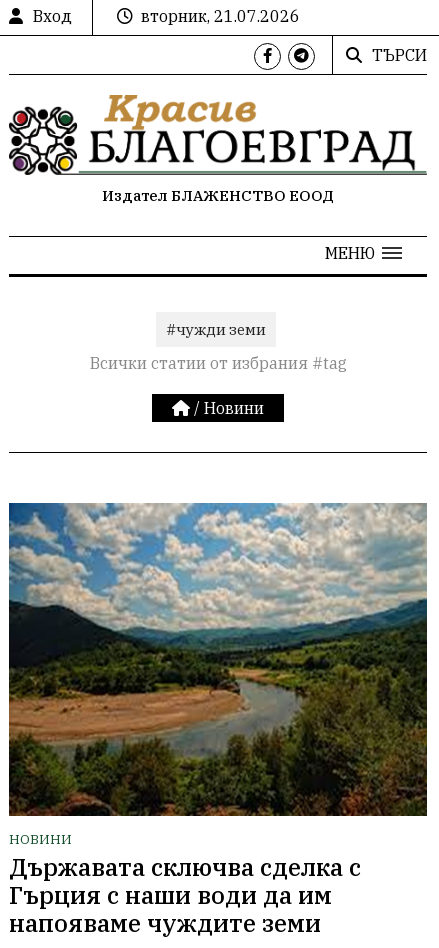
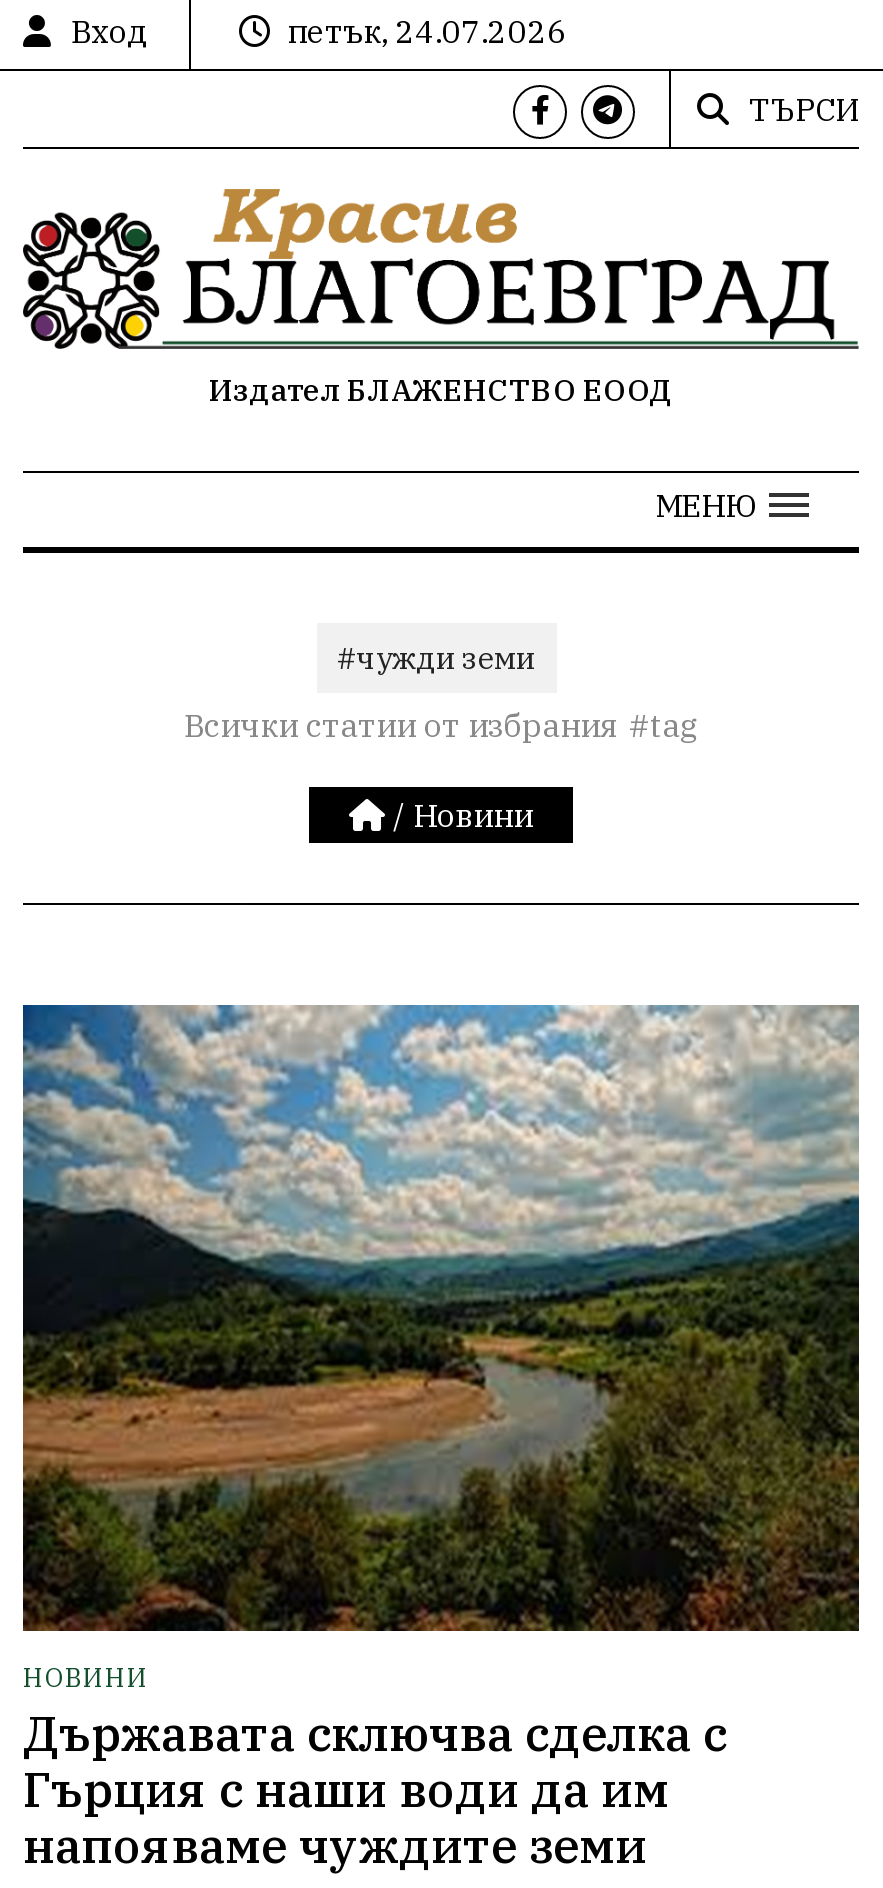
- вторник, 21.07.2026
+ петък, 24.07.2026
